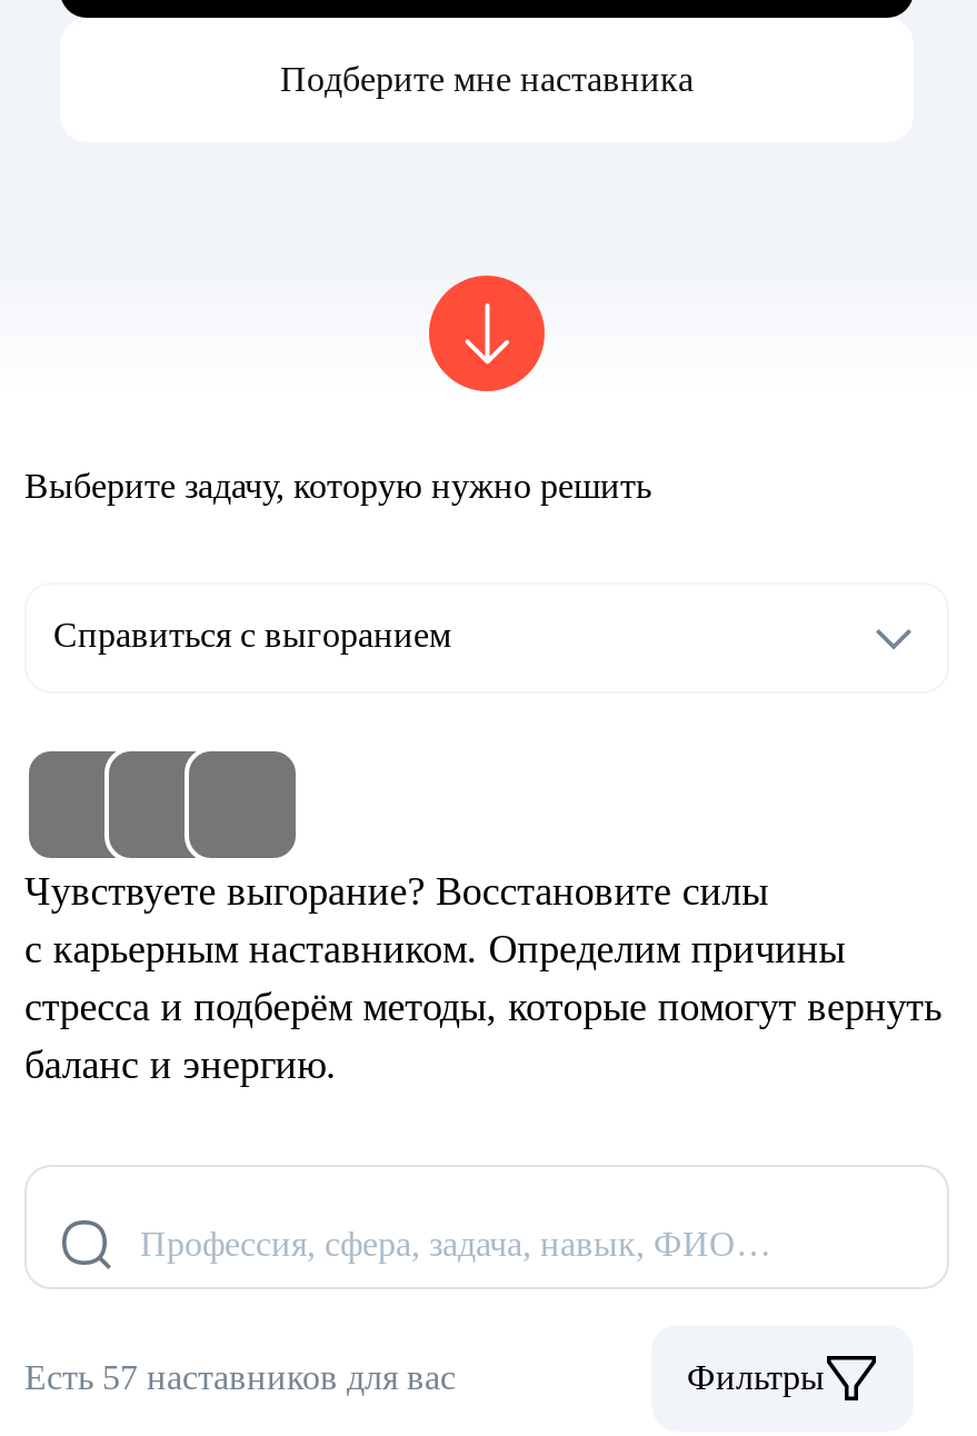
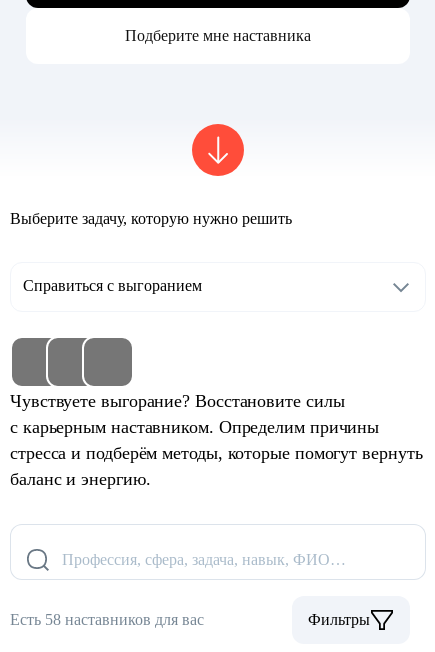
- Есть 57 наставников для вас
+ Есть 58 наставников для вас
